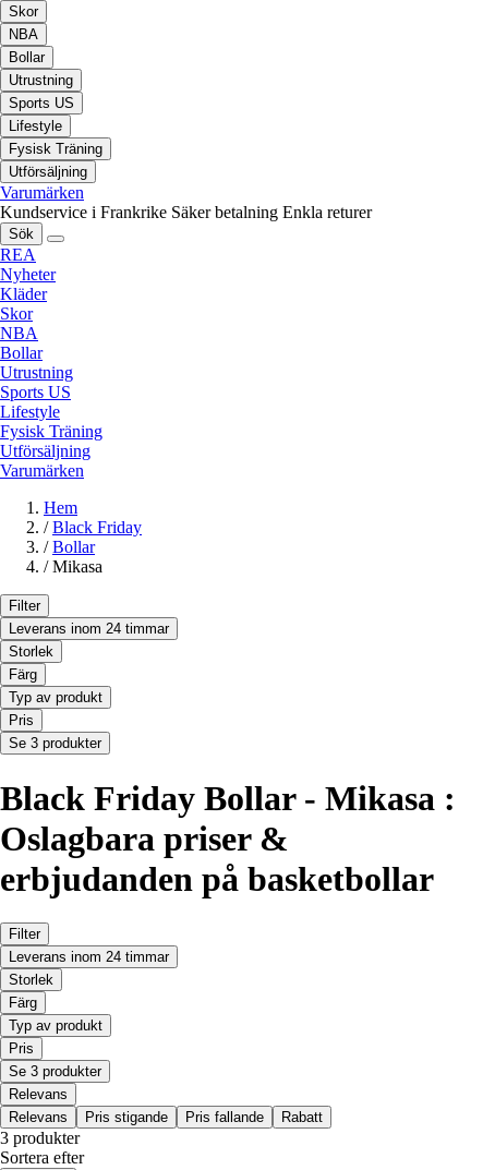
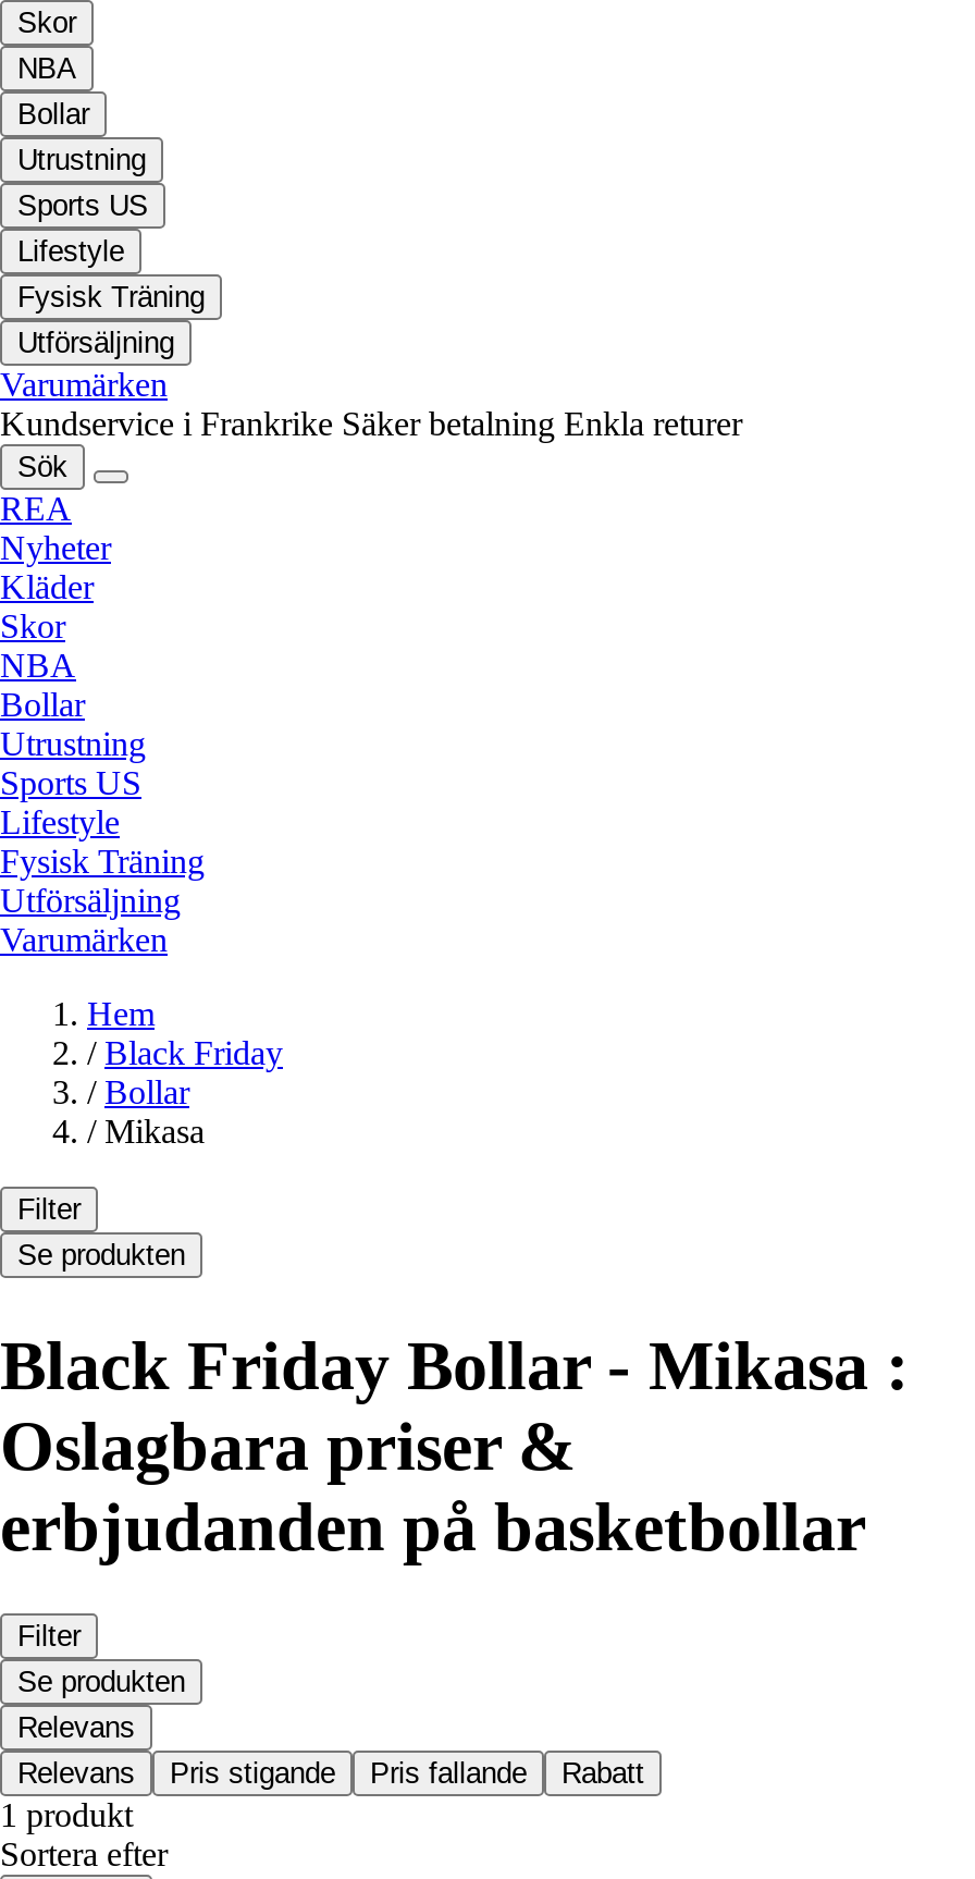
- Leverans inom 24 timmar
- Storlek
- Färg
- Typ av produkt
- Pris
- Se 3 produkter
+ Se produkten

- Leverans inom 24 timmar
- Storlek
- Färg
- Typ av produkt
- Pris
- Se 3 produkter
+ Se produkten

- 3 produkter
+ 1 produkt
